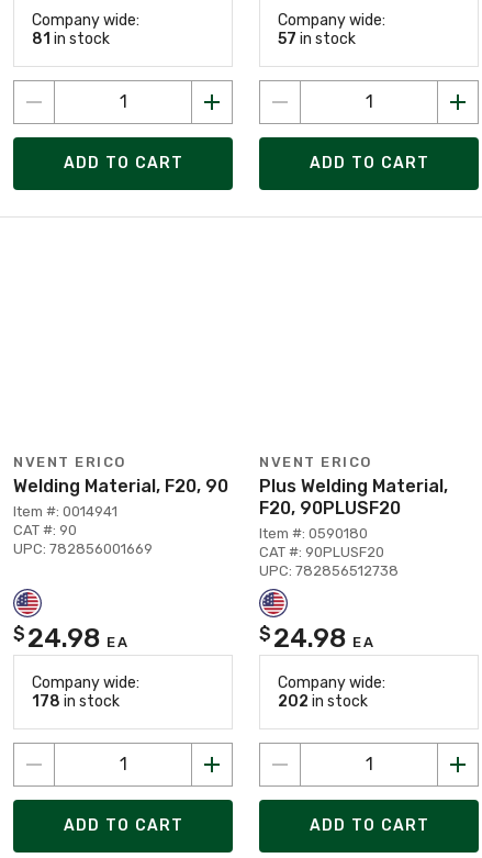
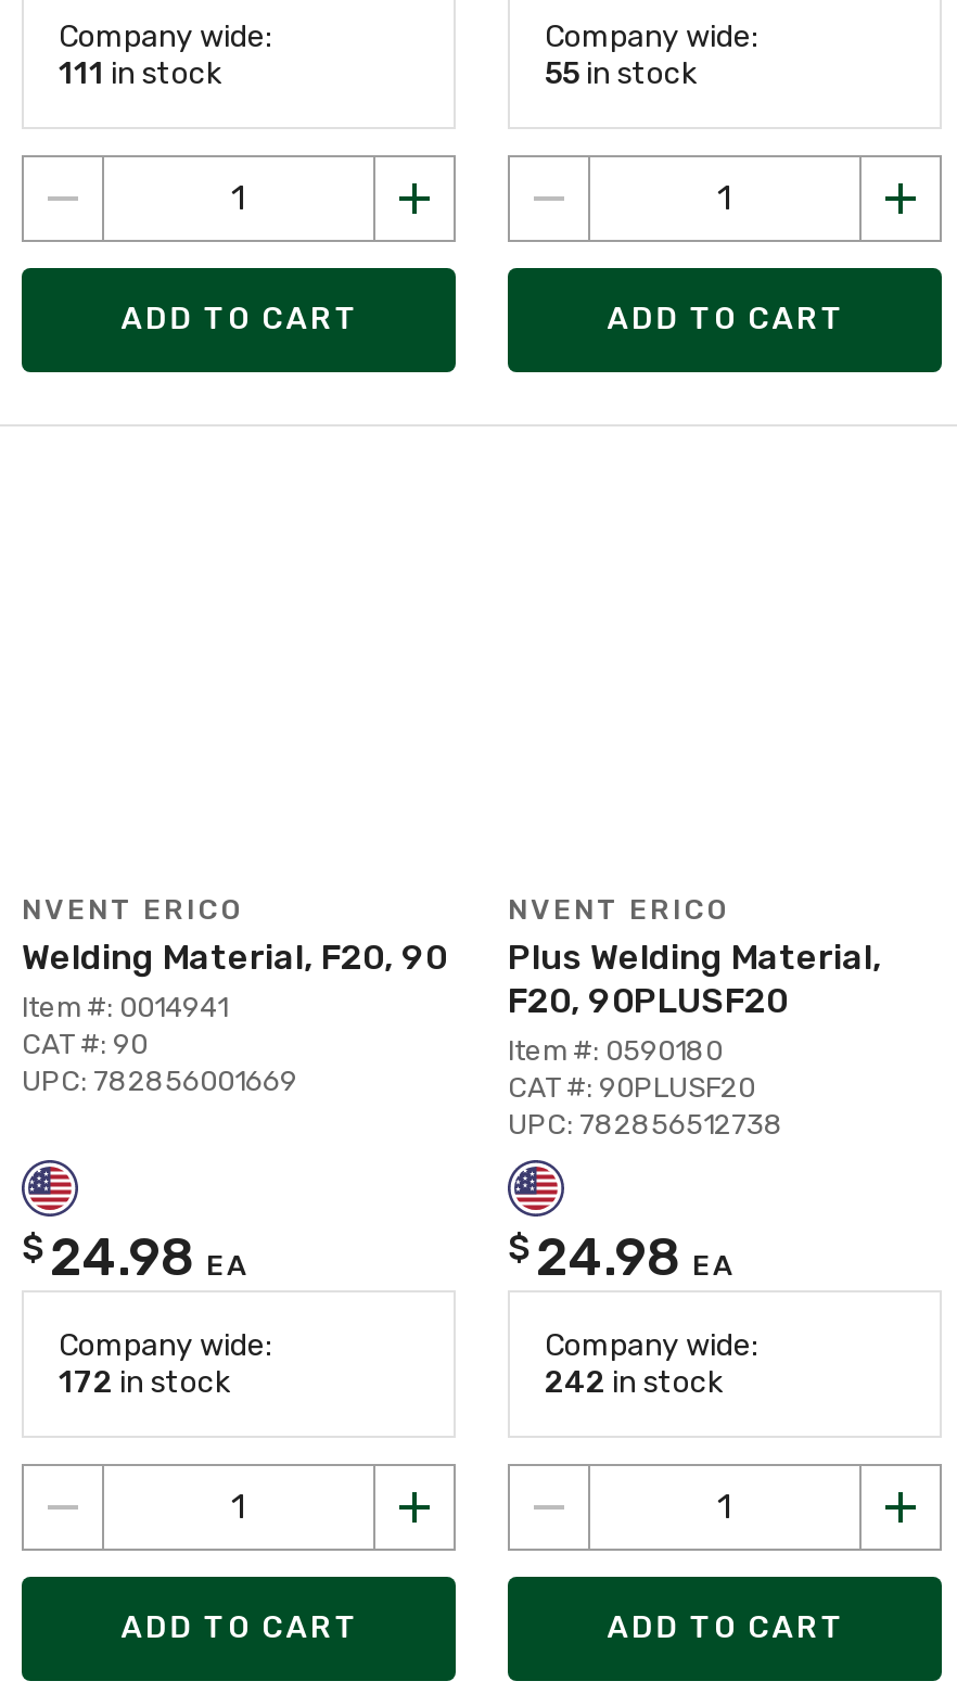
- 81 in stock
+ 111 in stock

- 57 in stock
+ 55 in stock

- 178 in stock
+ 172 in stock

- 202 in stock
+ 242 in stock
